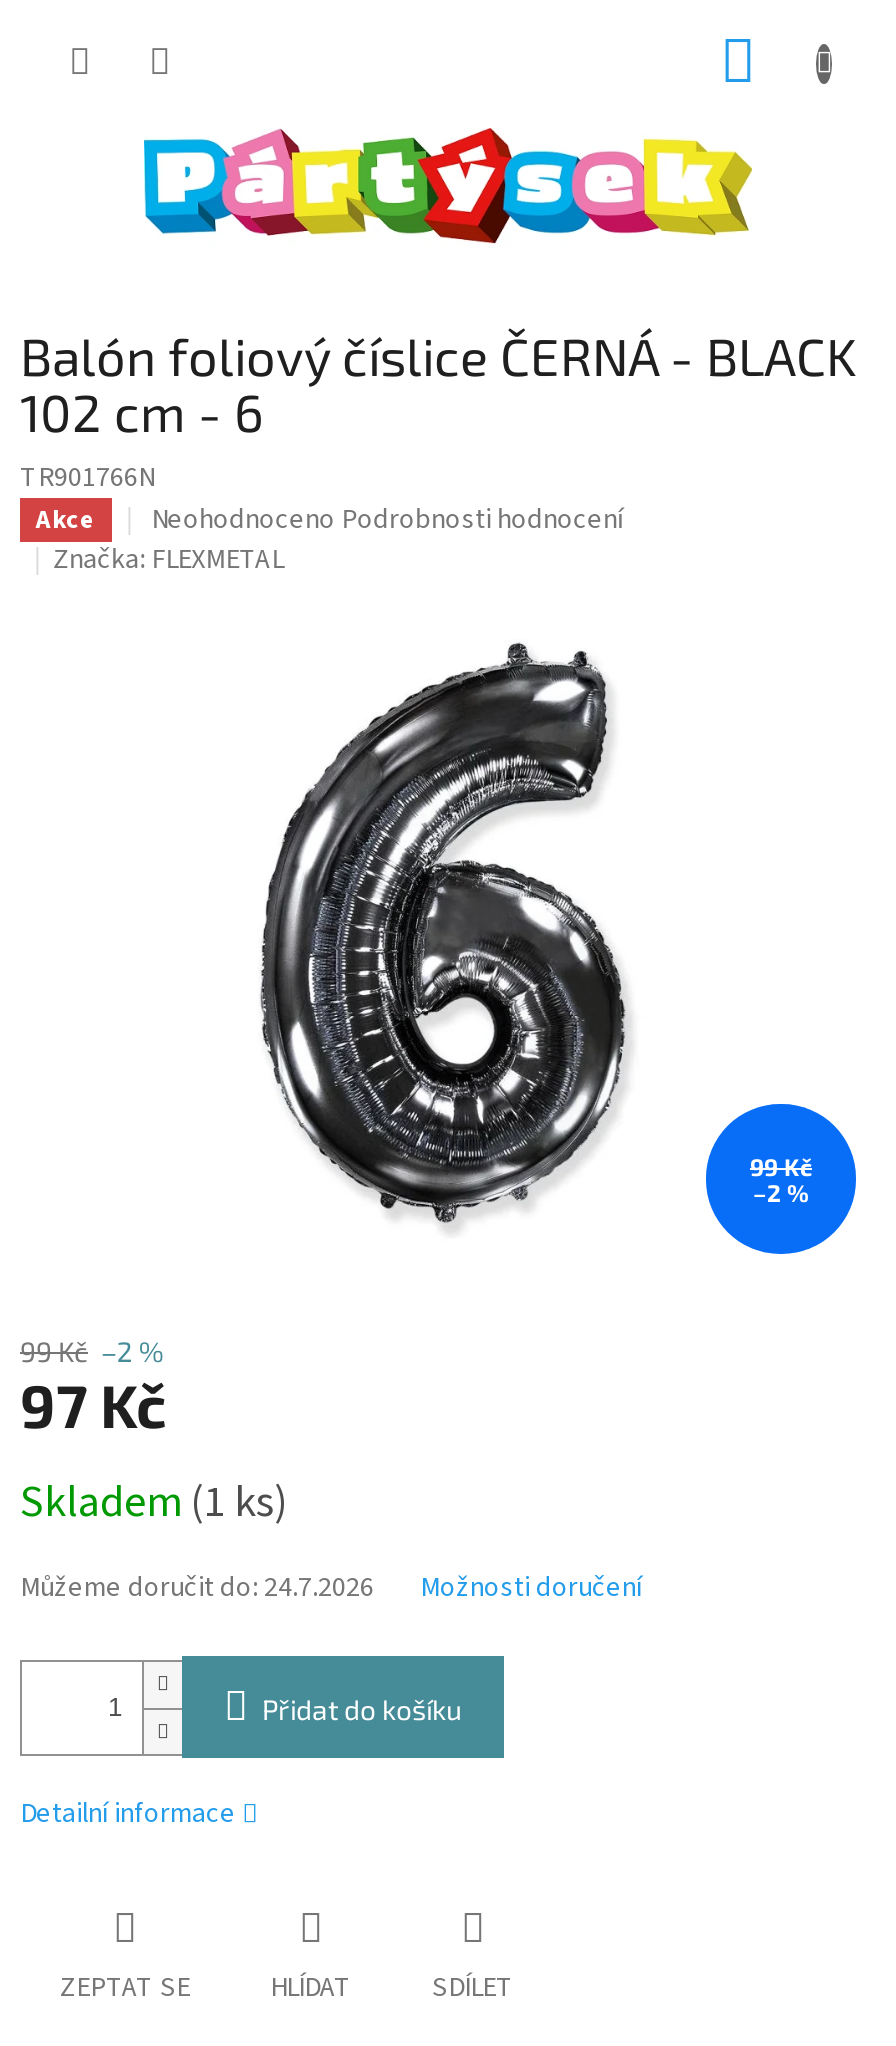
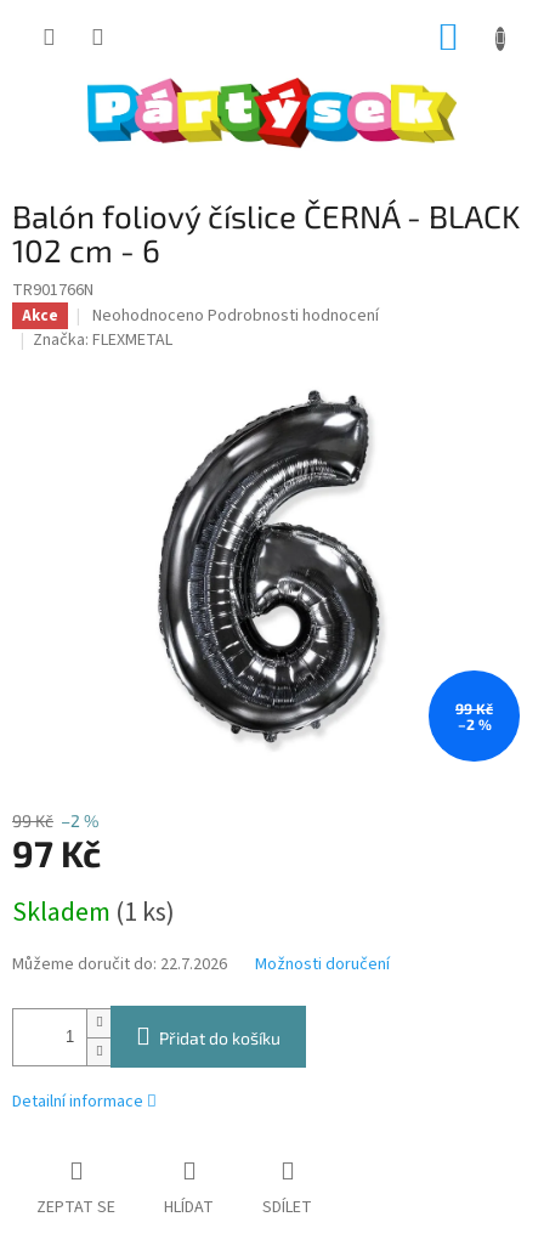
- Můžeme doručit do: 24.7.2026
+ Můžeme doručit do: 22.7.2026
